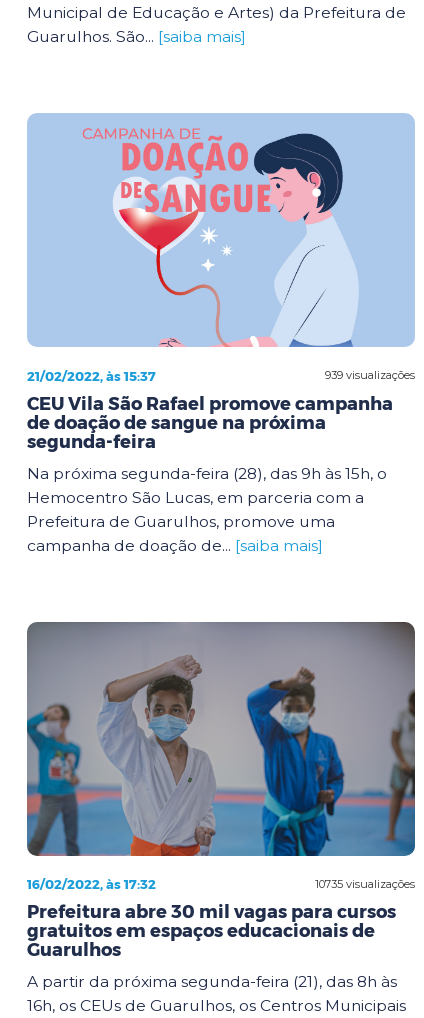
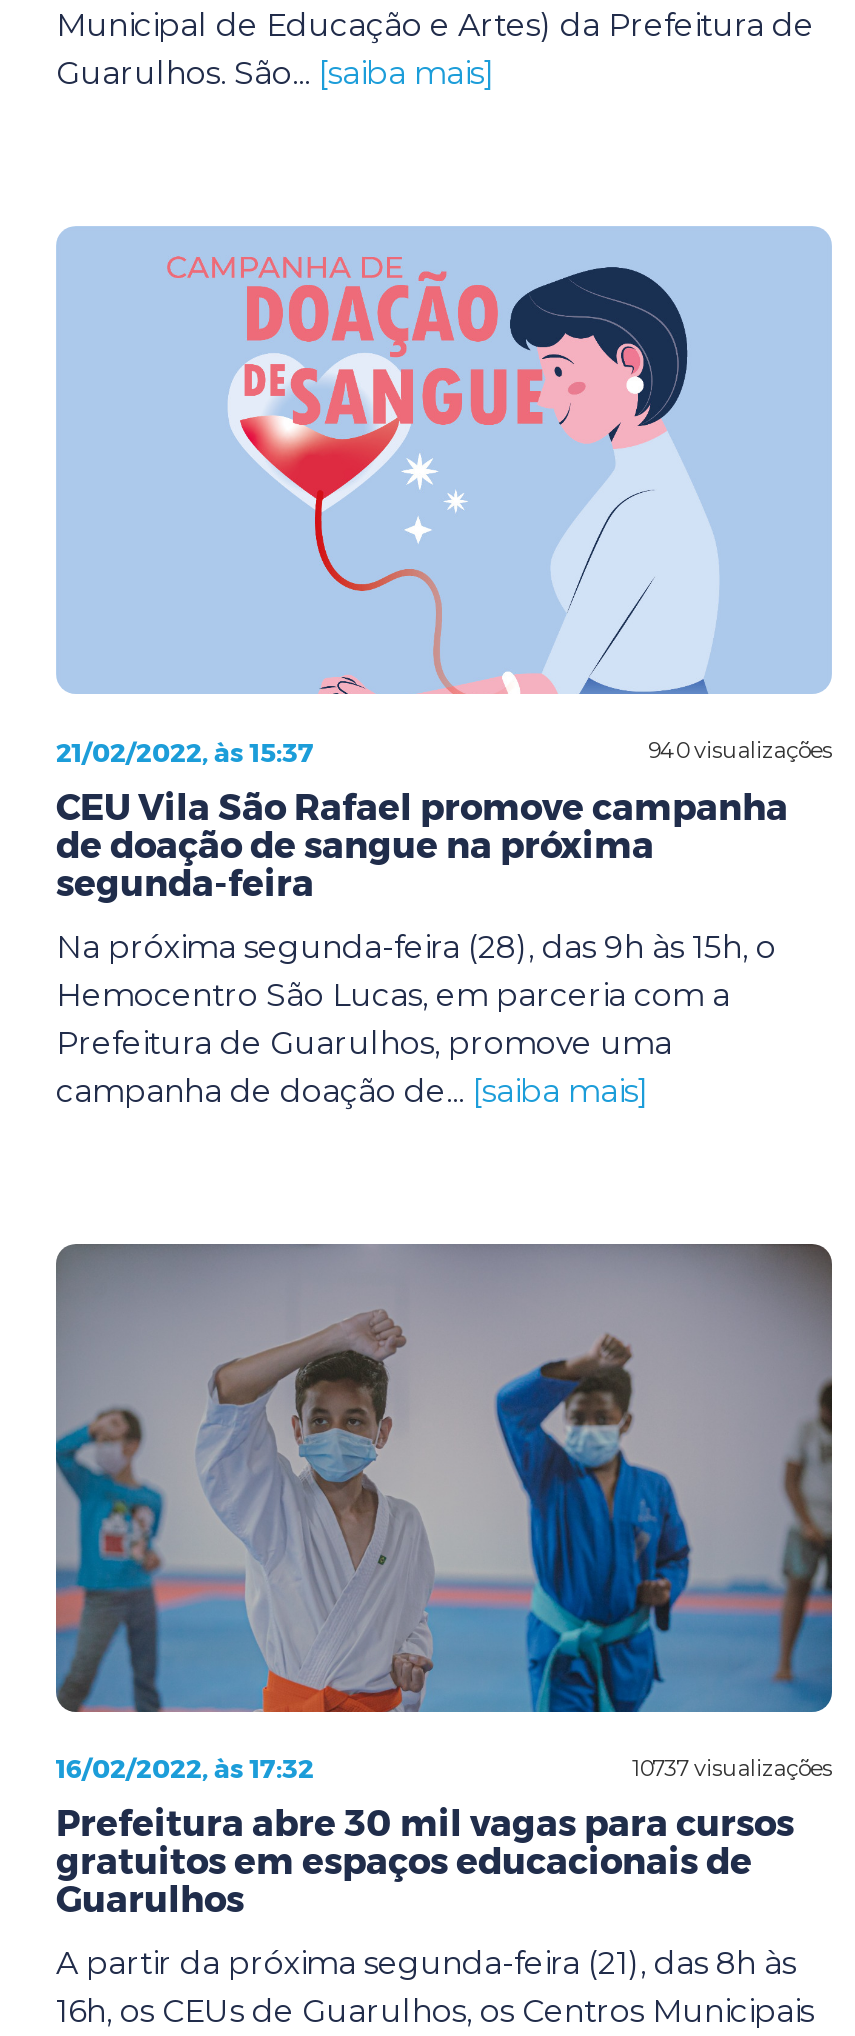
- 939 visualizações
+ 940 visualizações

- 10735 visualizações
+ 10737 visualizações
